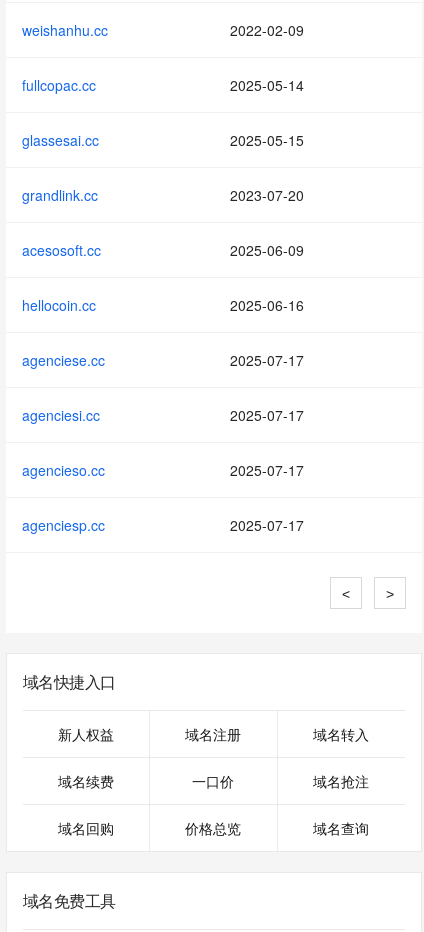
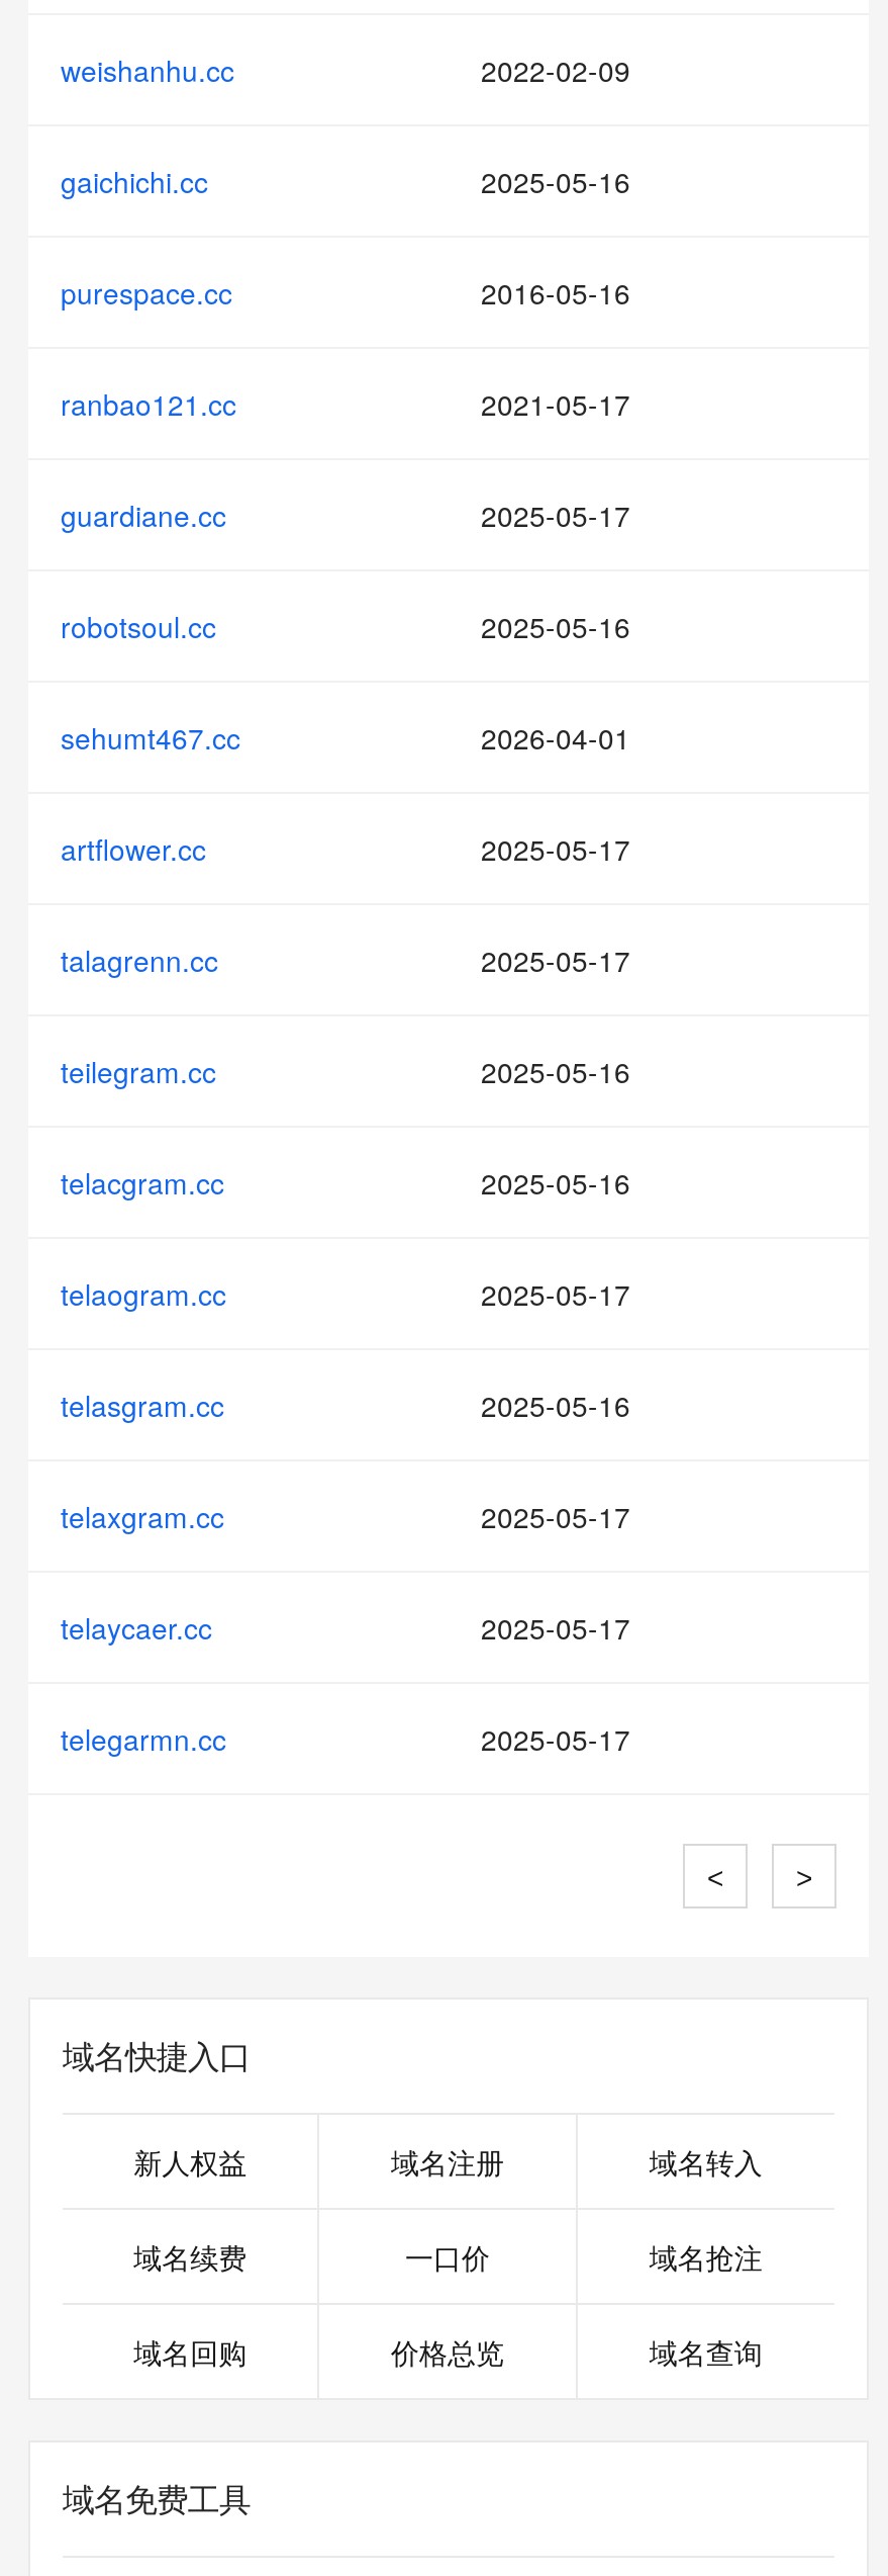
- fullcopac.cc
- 2025-05-14
- glassesai.cc
- 2025-05-15
- grandlink.cc
- 2023-07-20
- acesosoft.cc
- 2025-06-09
- hellocoin.cc
- 2025-06-16
- agenciese.cc
- 2025-07-17
- agenciesi.cc
- 2025-07-17
- agencieso.cc
- 2025-07-17
- agenciesp.cc
- 2025-07-17
+ gaichichi.cc
+ 2025-05-16
+ purespace.cc
+ 2016-05-16
+ ranbao121.cc
+ 2021-05-17
+ guardiane.cc
+ 2025-05-17
+ robotsoul.cc
+ 2025-05-16
+ sehumt467.cc
+ 2026-04-01
+ artflower.cc
+ 2025-05-17
+ talagrenn.cc
+ 2025-05-17
+ teilegram.cc
+ 2025-05-16
+ telacgram.cc
+ 2025-05-16
+ telaogram.cc
+ 2025-05-17
+ telasgram.cc
+ 2025-05-16
+ telaxgram.cc
+ 2025-05-17
+ telaycaer.cc
+ 2025-05-17
+ telegarmn.cc
+ 2025-05-17
